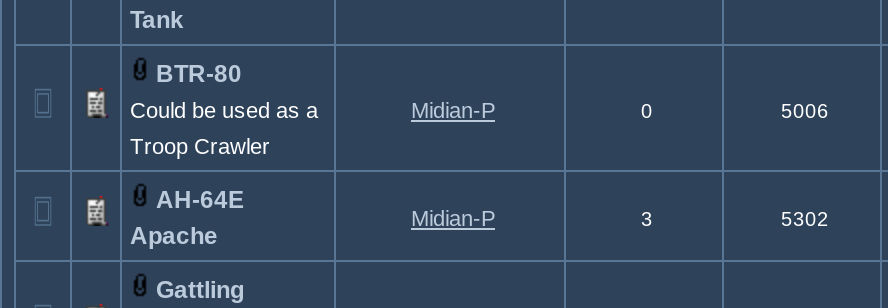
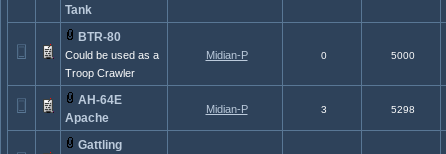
- 5006
+ 5000

- 5302
+ 5298
